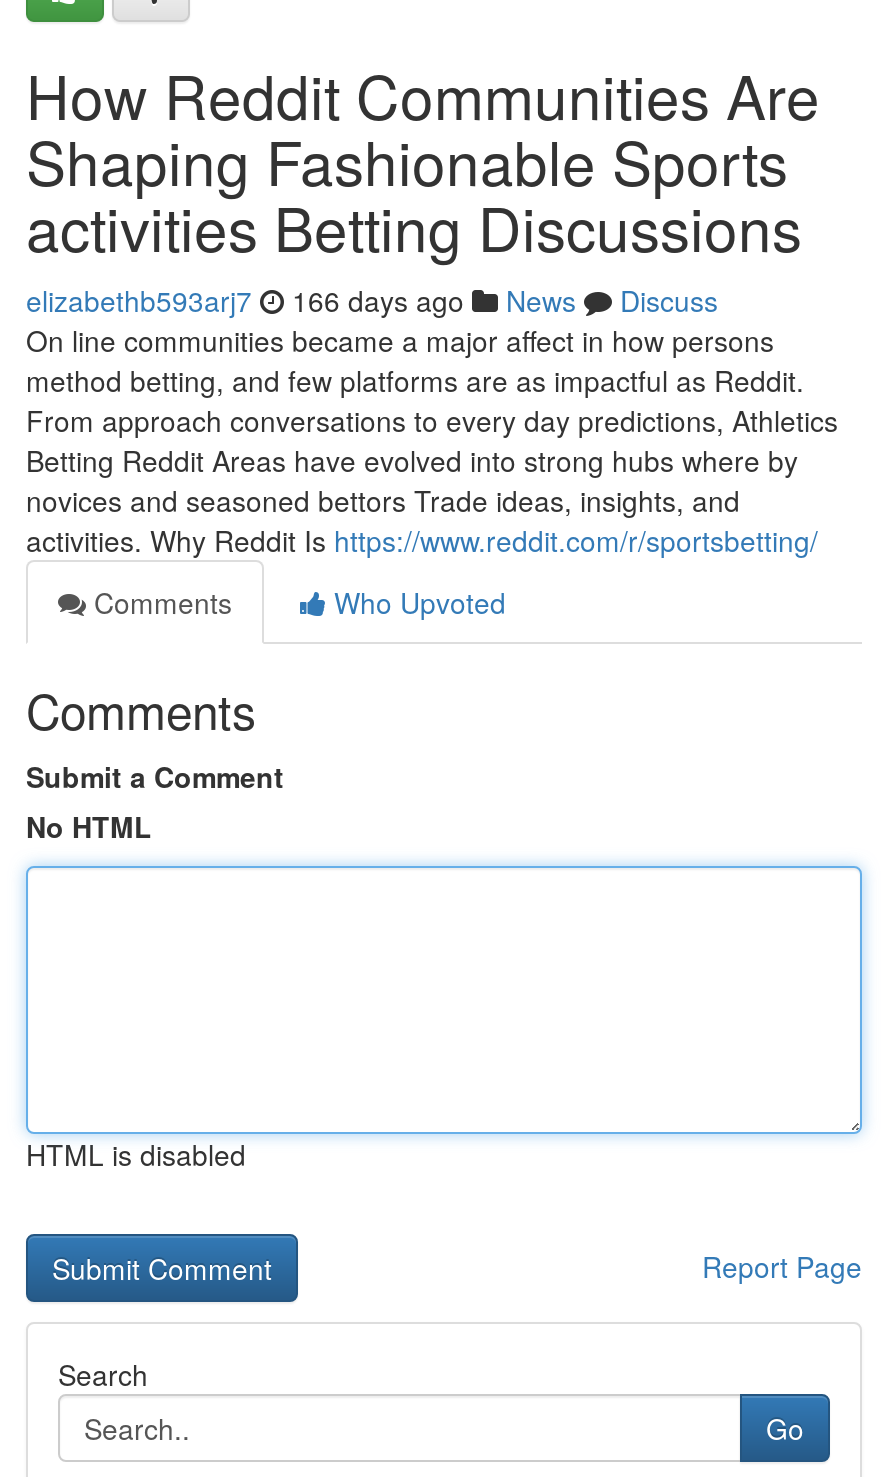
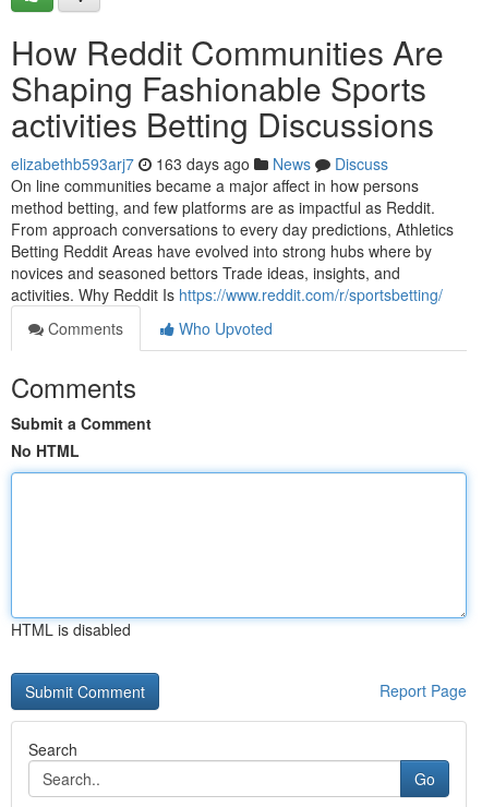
- elizabethb593arj7 166 days ago News Discuss
+ elizabethb593arj7 163 days ago News Discuss
